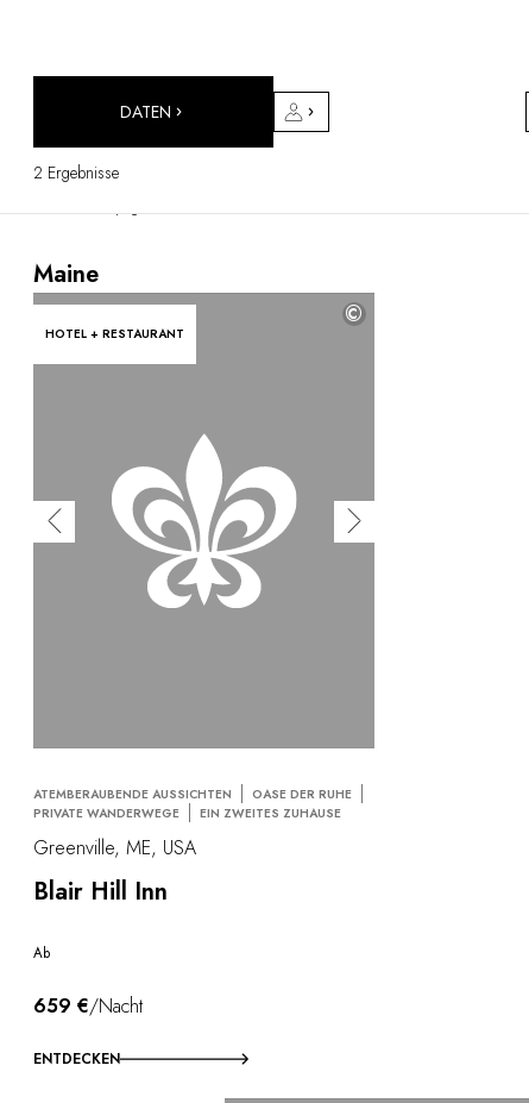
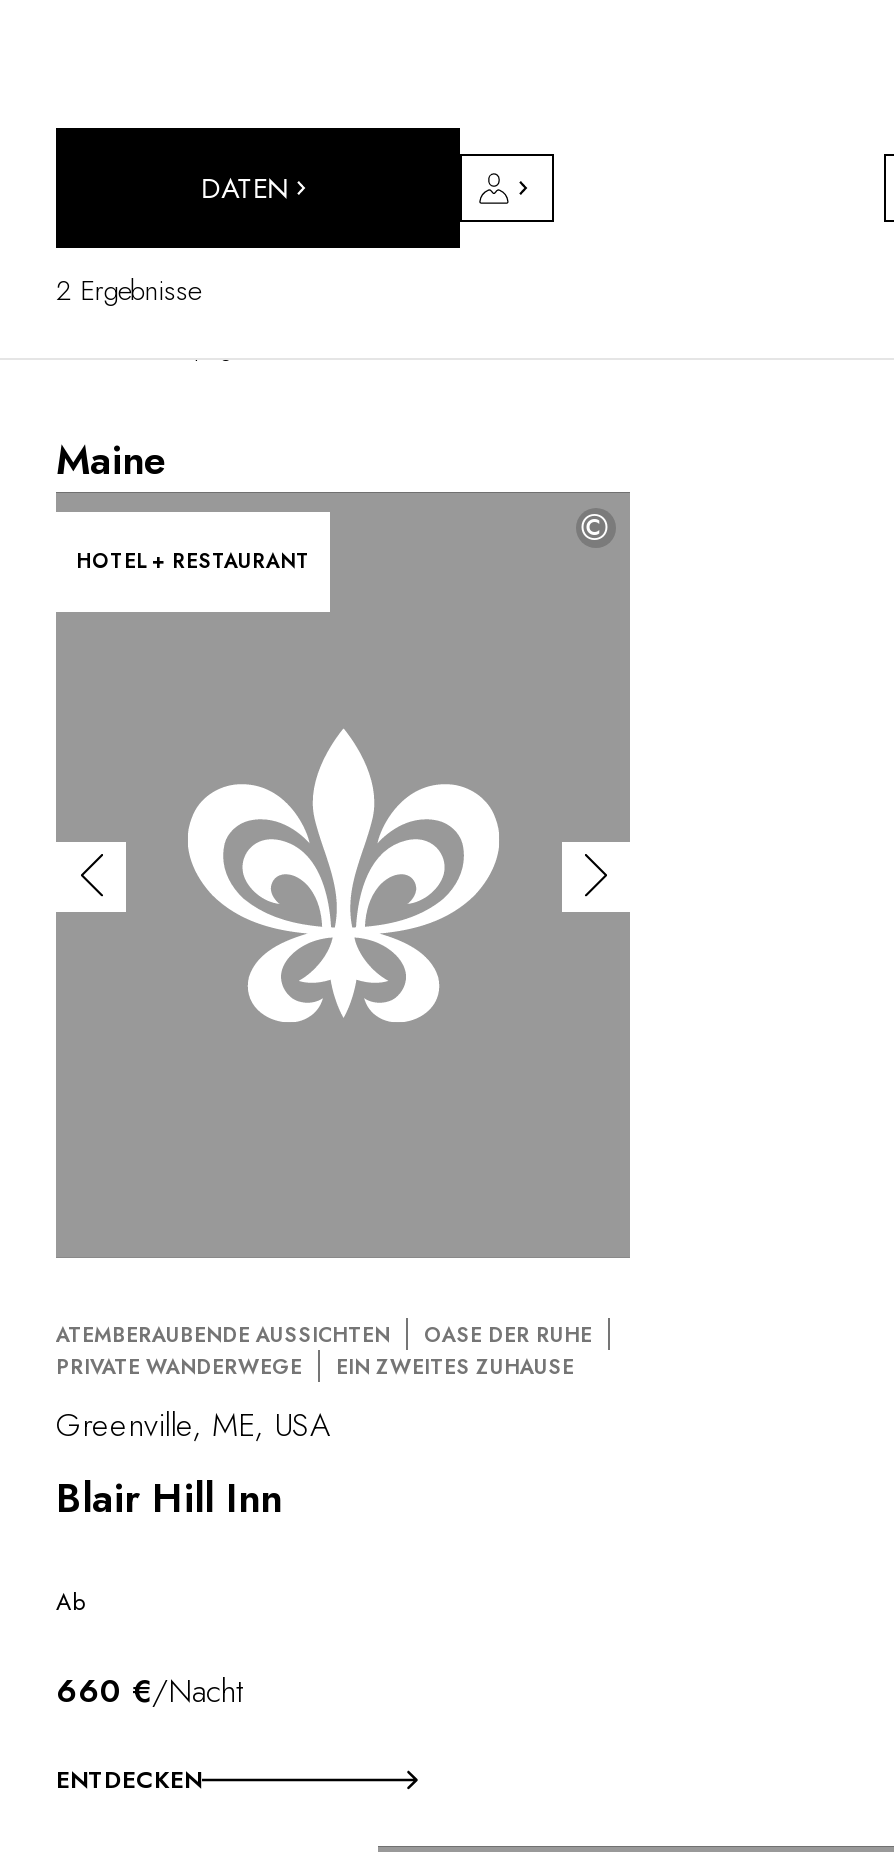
- 659 €/Nacht
+ 660 €/Nacht
